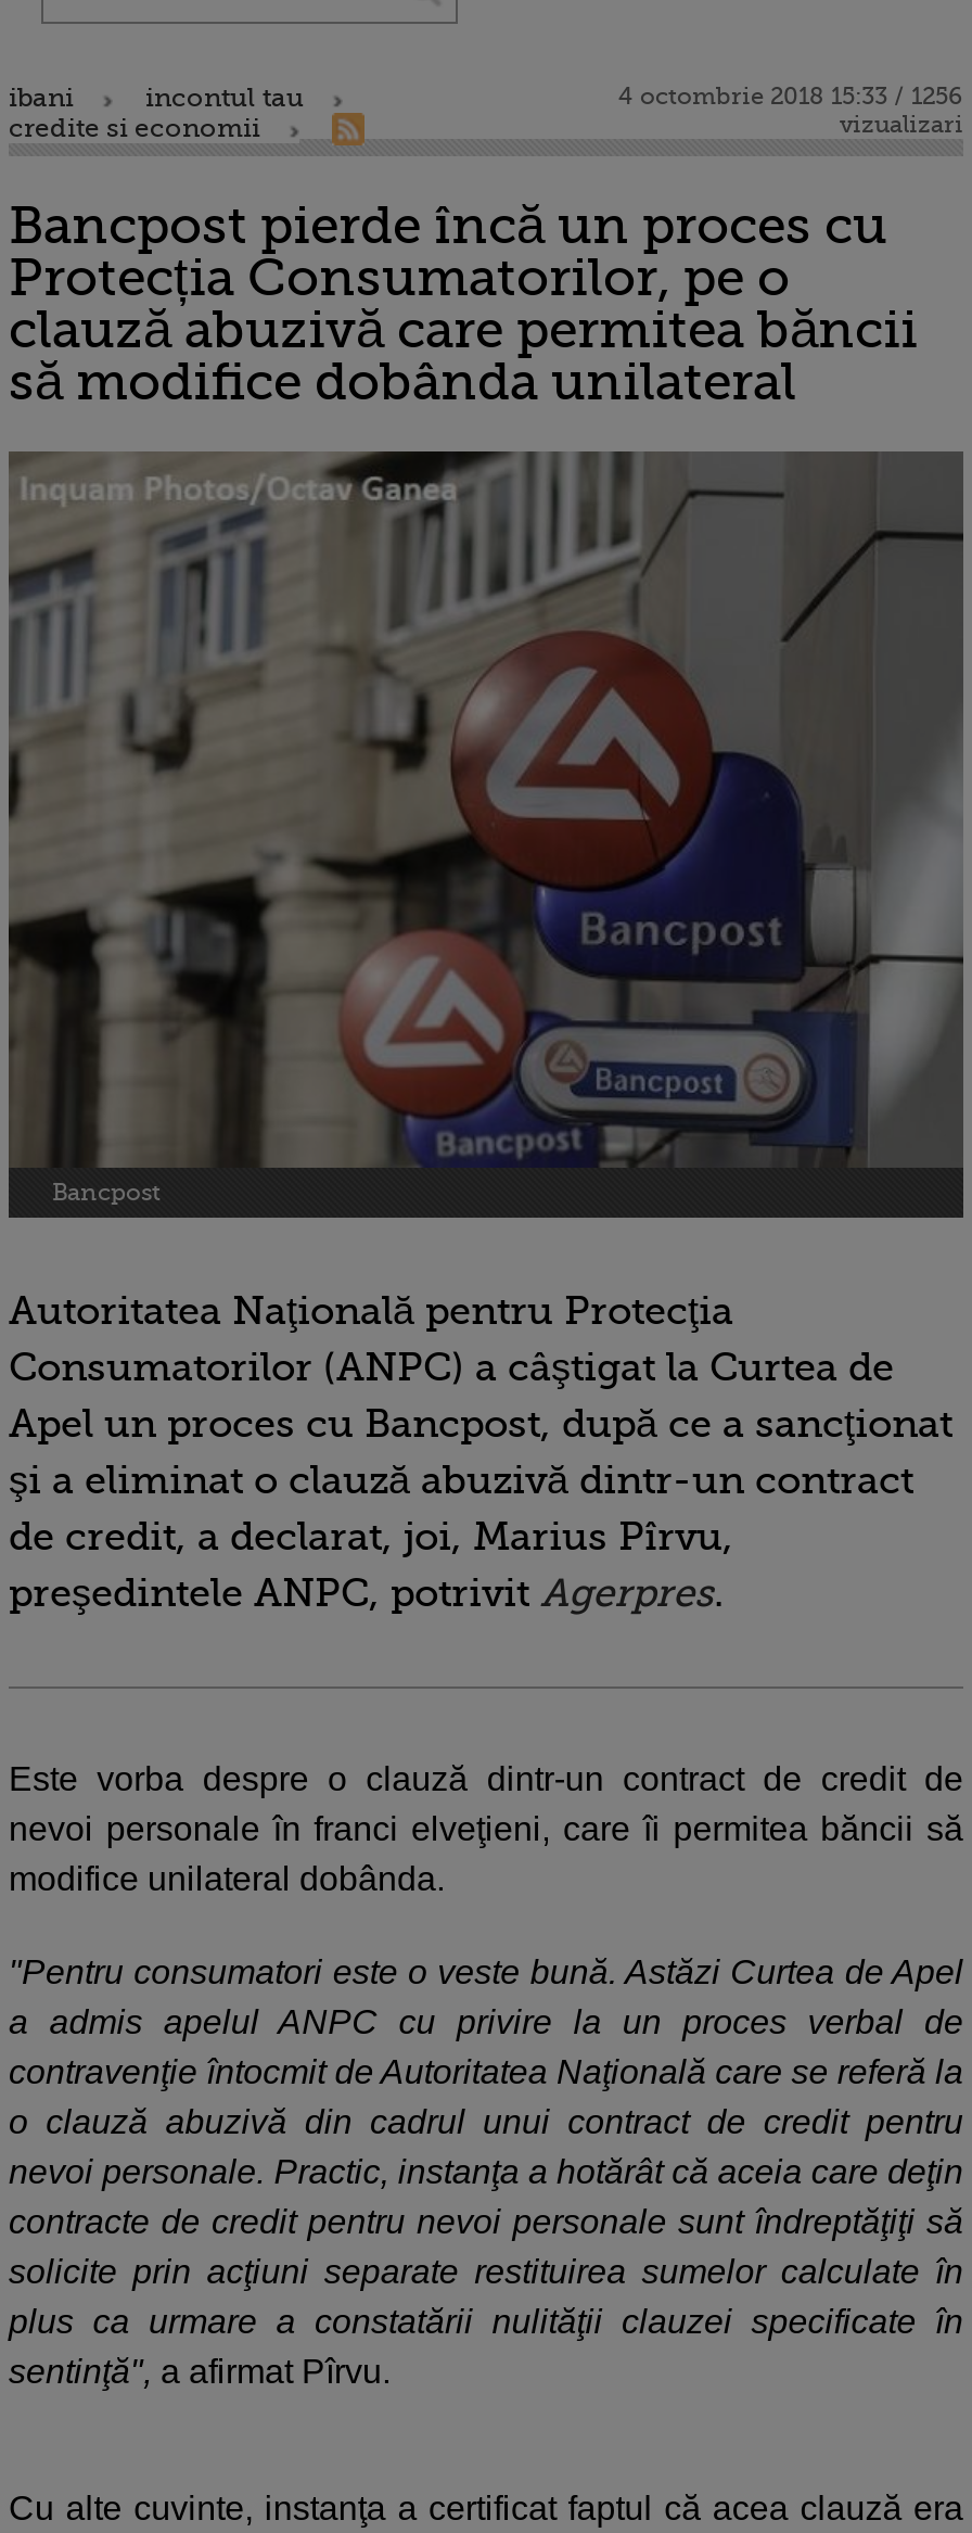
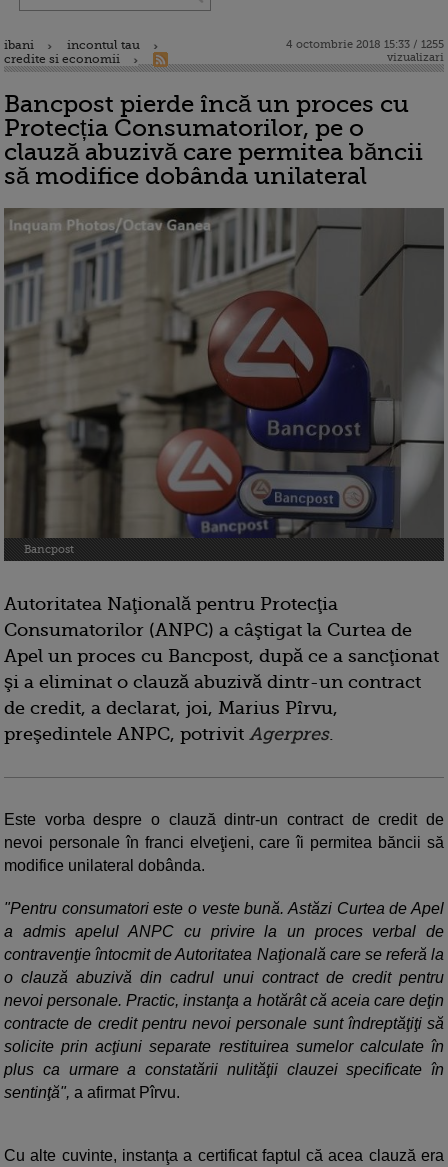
- 4 octombrie 2018 15:33 / 1256
+ 4 octombrie 2018 15:33 / 1255
